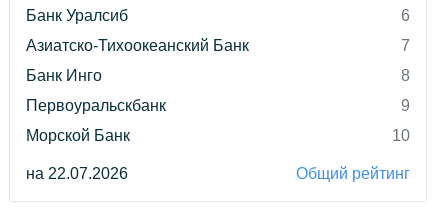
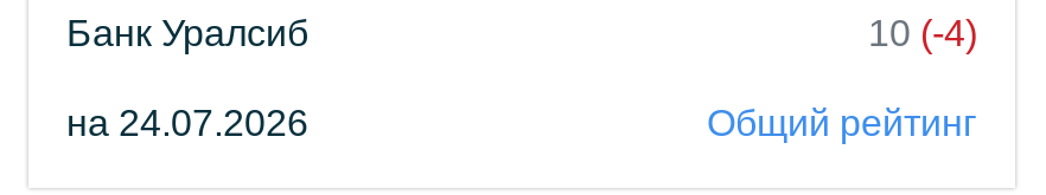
- 6
- Азиатско-Тихоокеанский Банк
- 7
- Банк Инго
- 8
- Первоуральскбанк
- 9
- Морской Банк
- 10
- на 22.07.2026
+ 10 (-4)
+ на 24.07.2026
